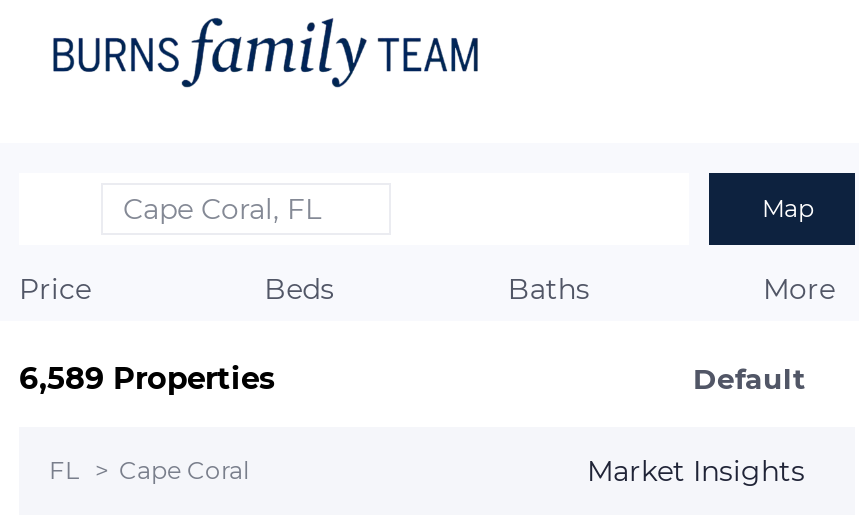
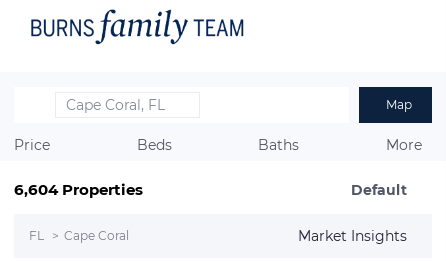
- 6,589 Properties
+ 6,604 Properties
